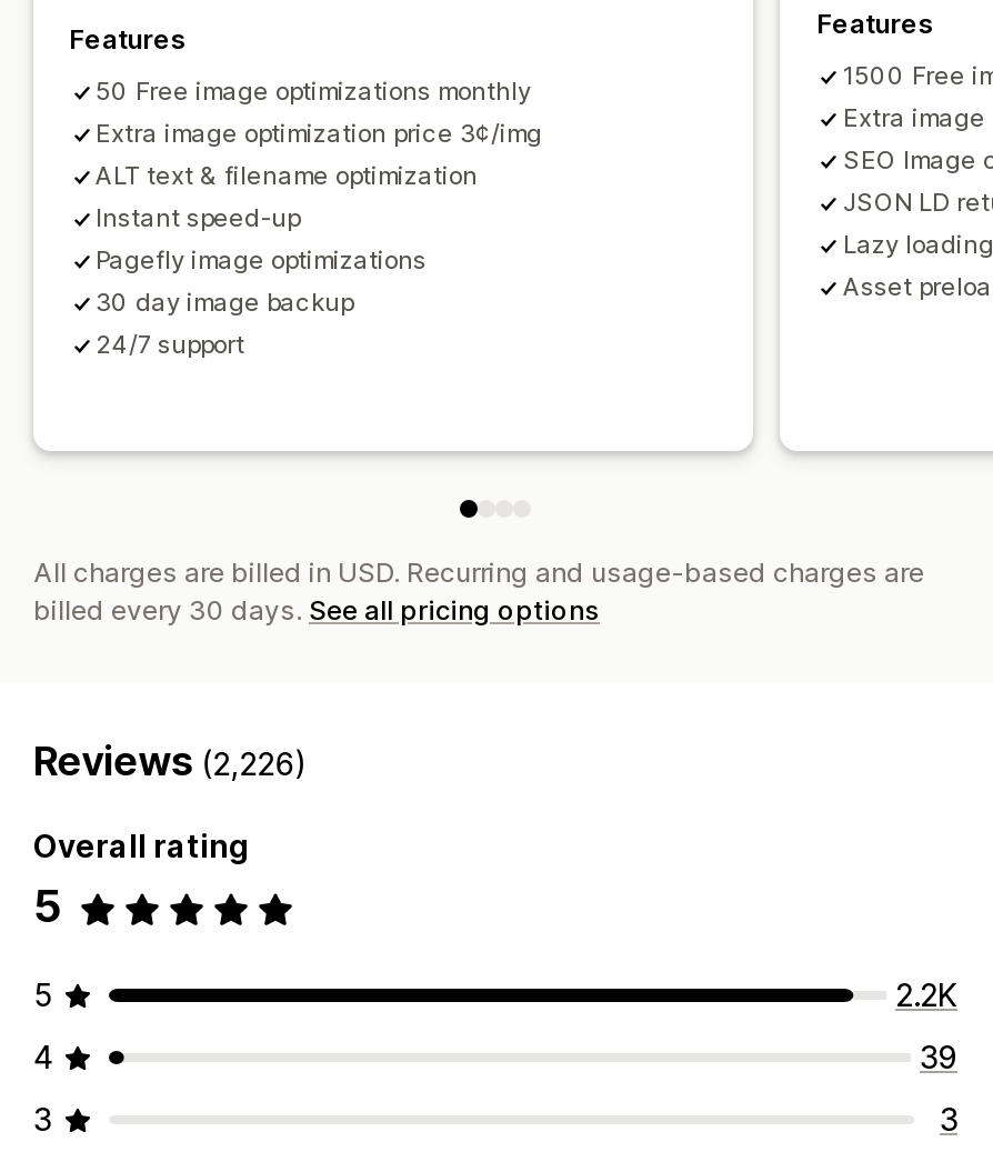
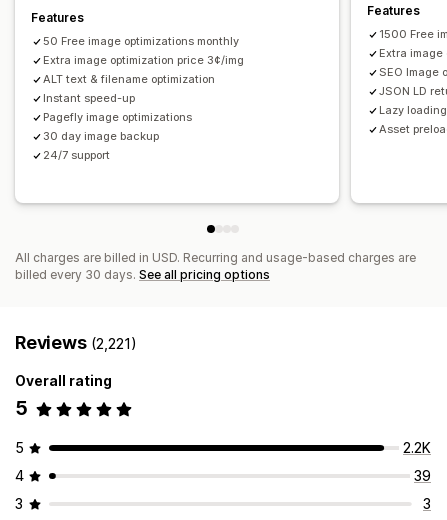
- Reviews (2,226)
+ Reviews (2,221)
